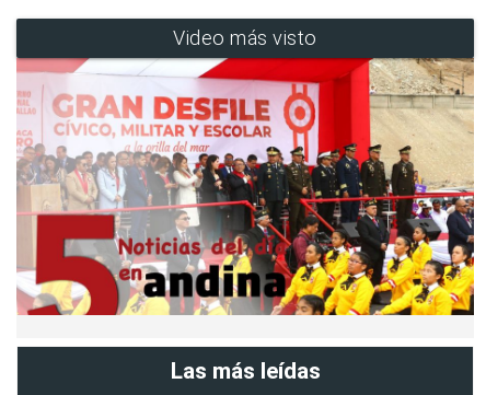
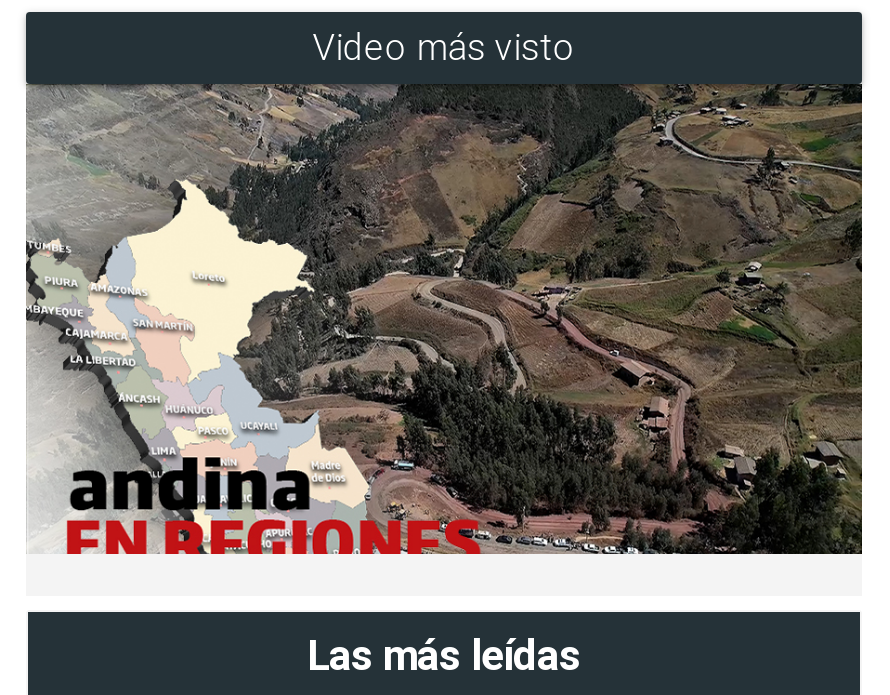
- [image]
+ [image]
